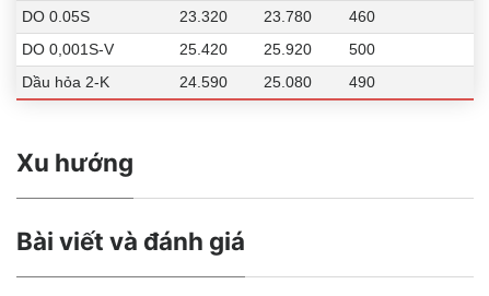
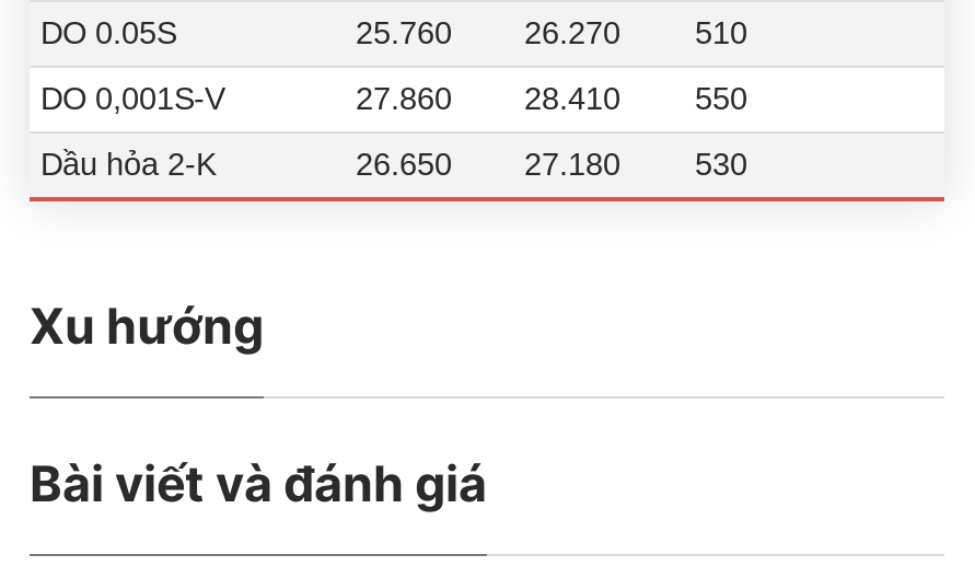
- 23.320
+ 25.760

- 23.780
+ 26.270

- 460
+ 510

- 25.420
+ 27.860

- 25.920
+ 28.410

- 500
+ 550

- 24.590
+ 26.650

- 25.080
+ 27.180

- 490
+ 530
